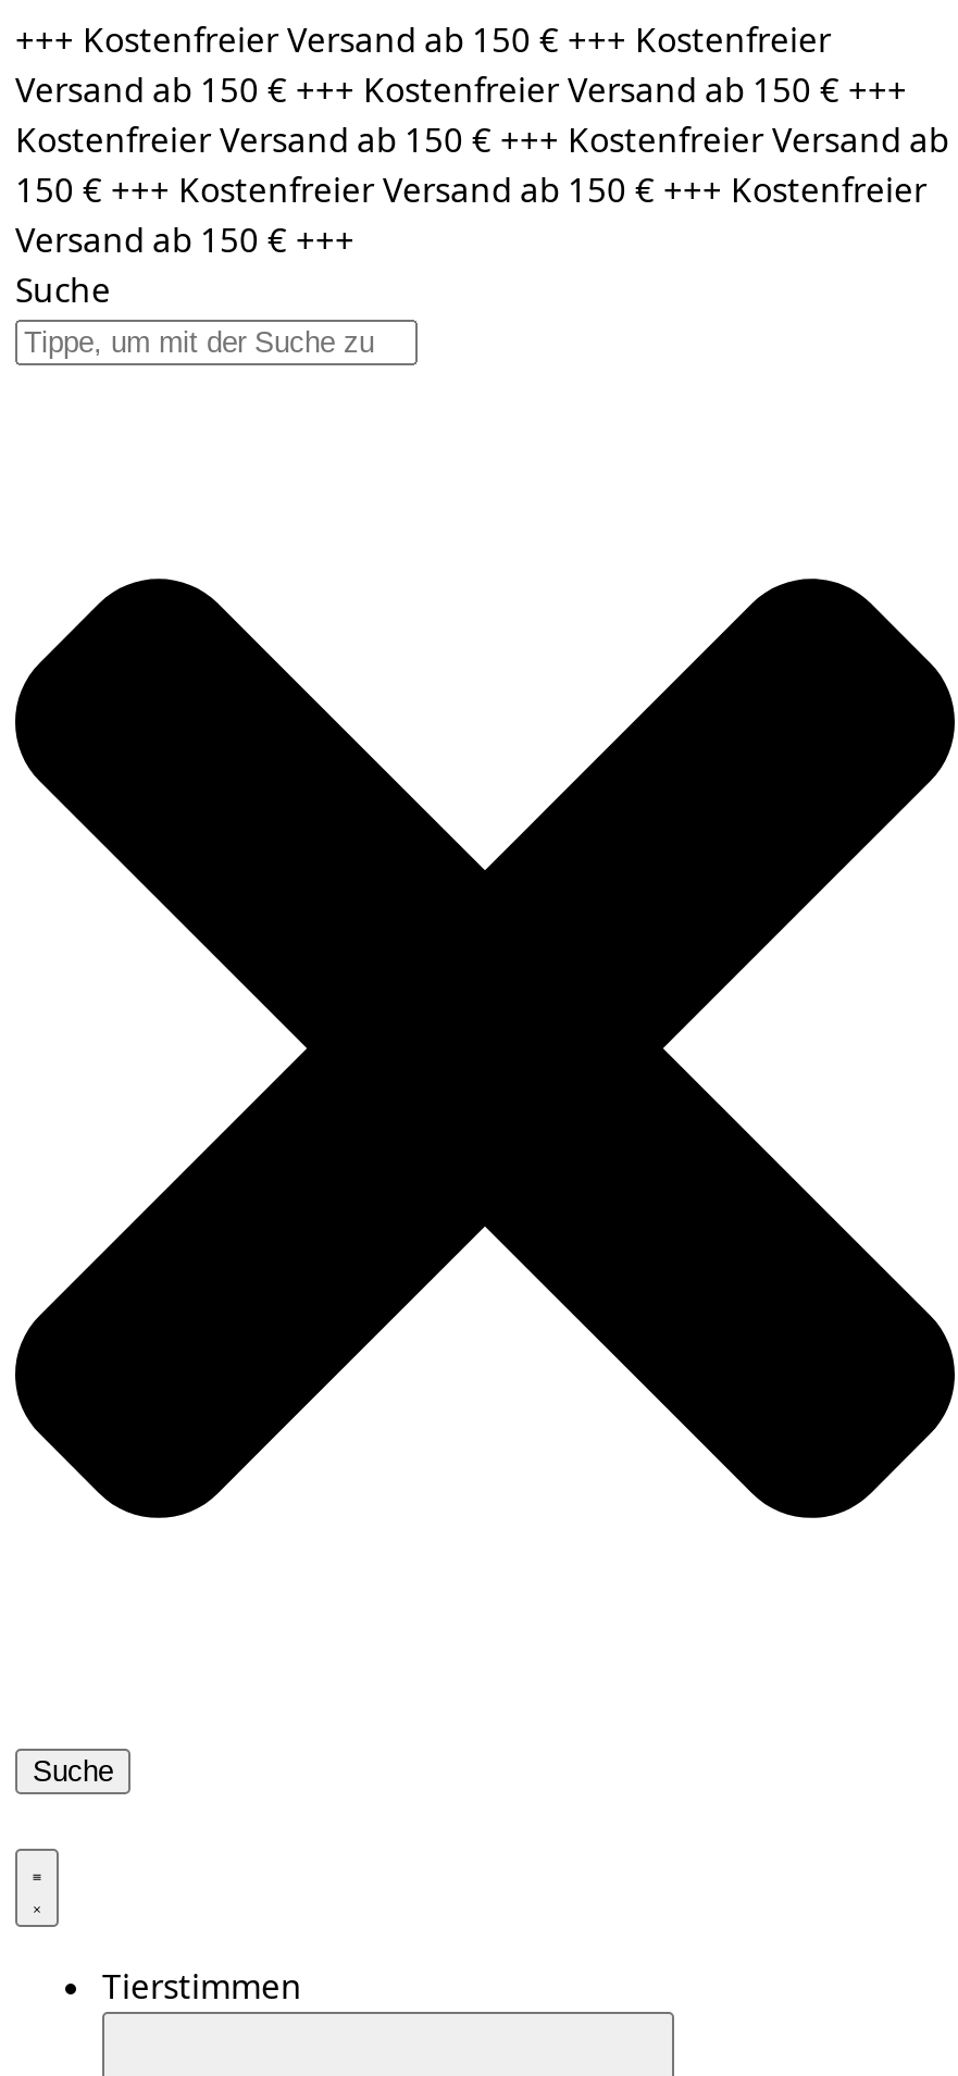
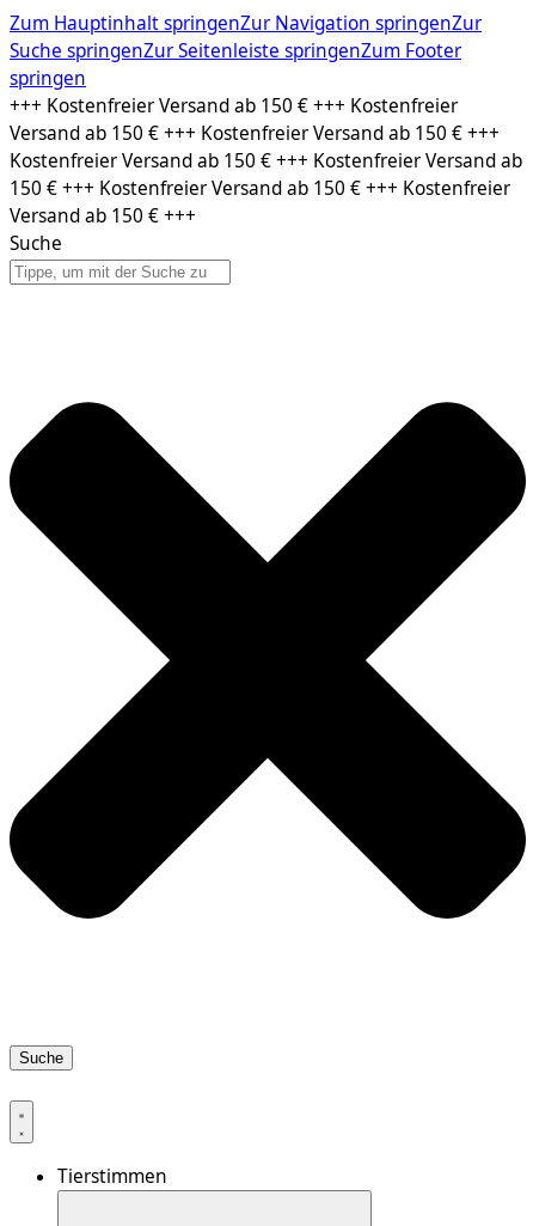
+ Zum Hauptinhalt springenZur Navigation springenZur
+ Suche springenZur Seitenleiste springenZum Footer
+ springen
